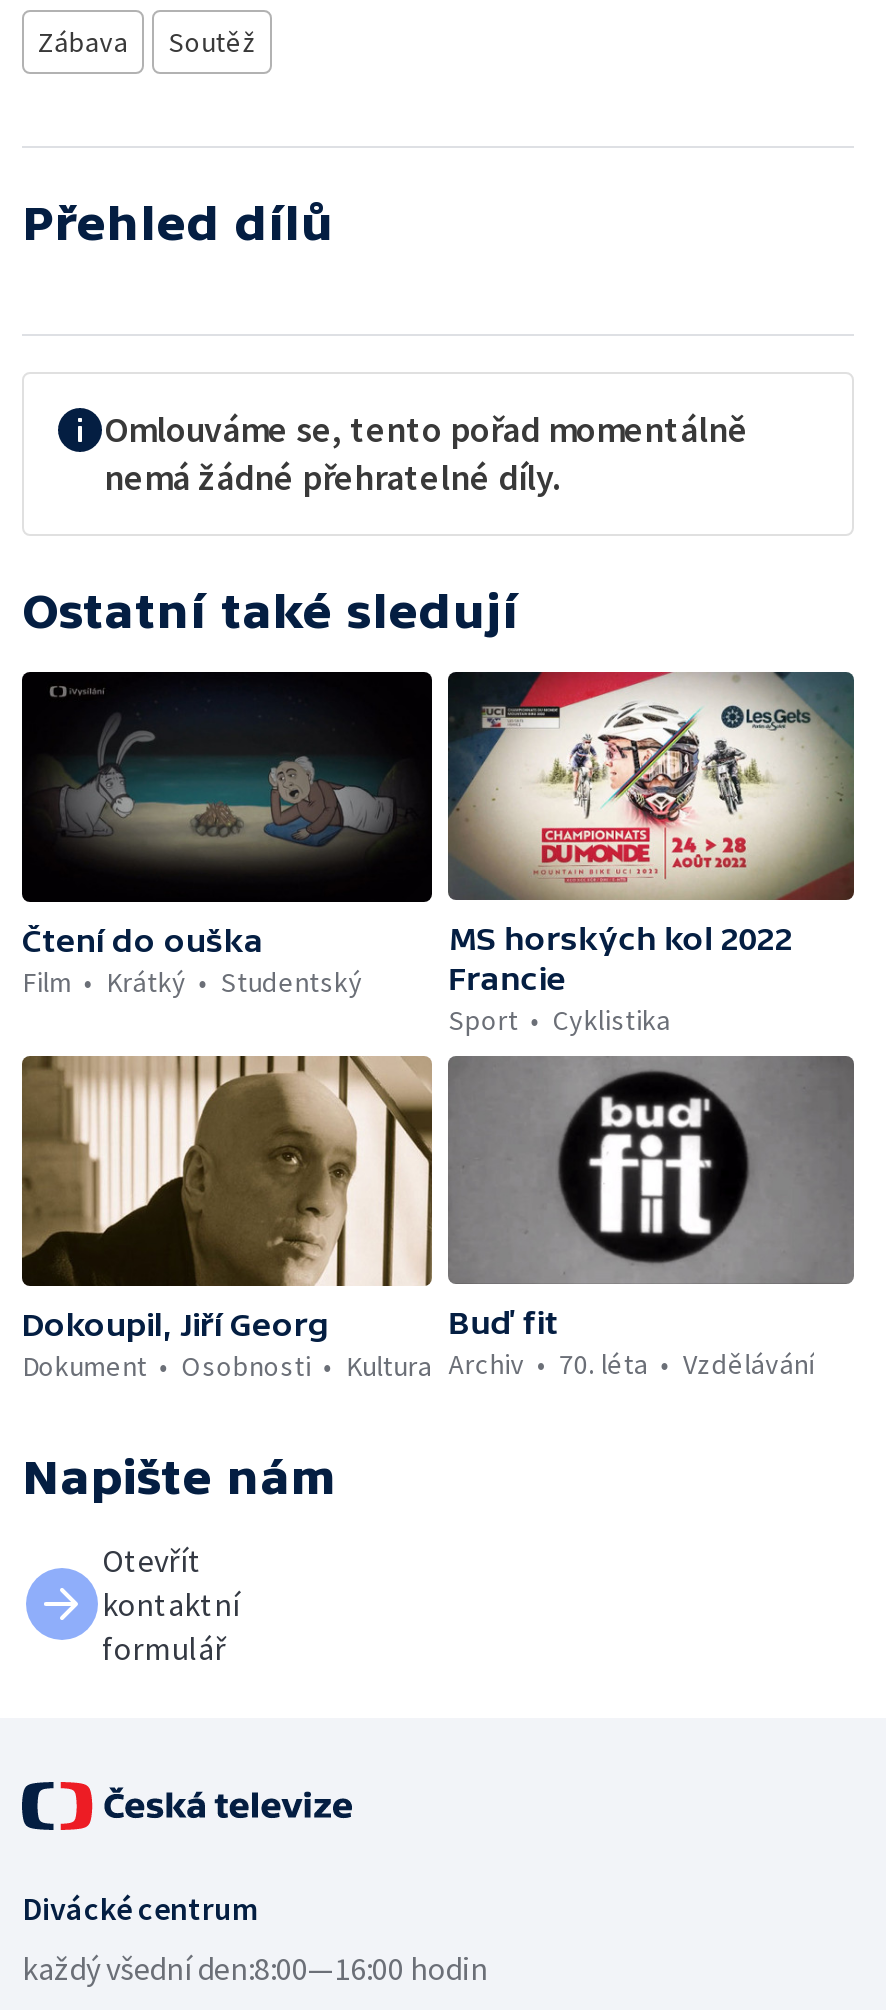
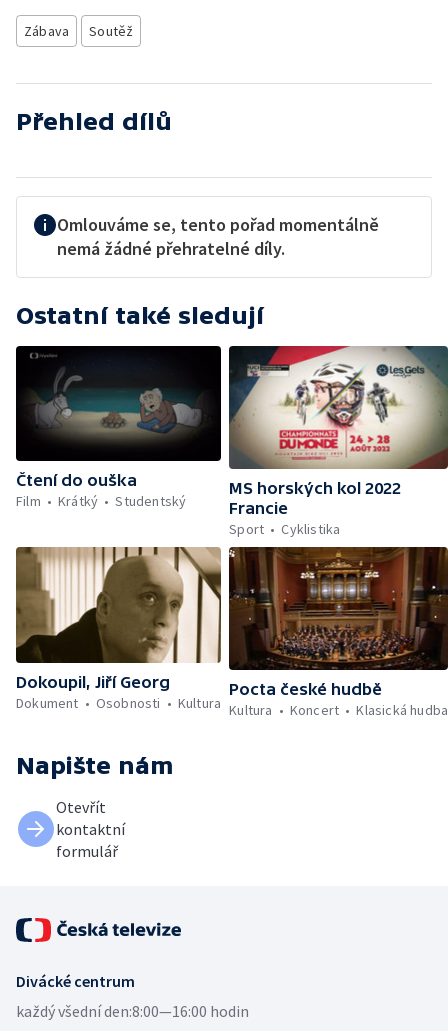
- [image]
+ [image]

- [image]
- Buď fit
- Archiv
- 70. léta
- Vzdělávání
+ [image]
+ Pocta české hudbě
+ Kultura
+ Koncert
+ Klasická hudba
